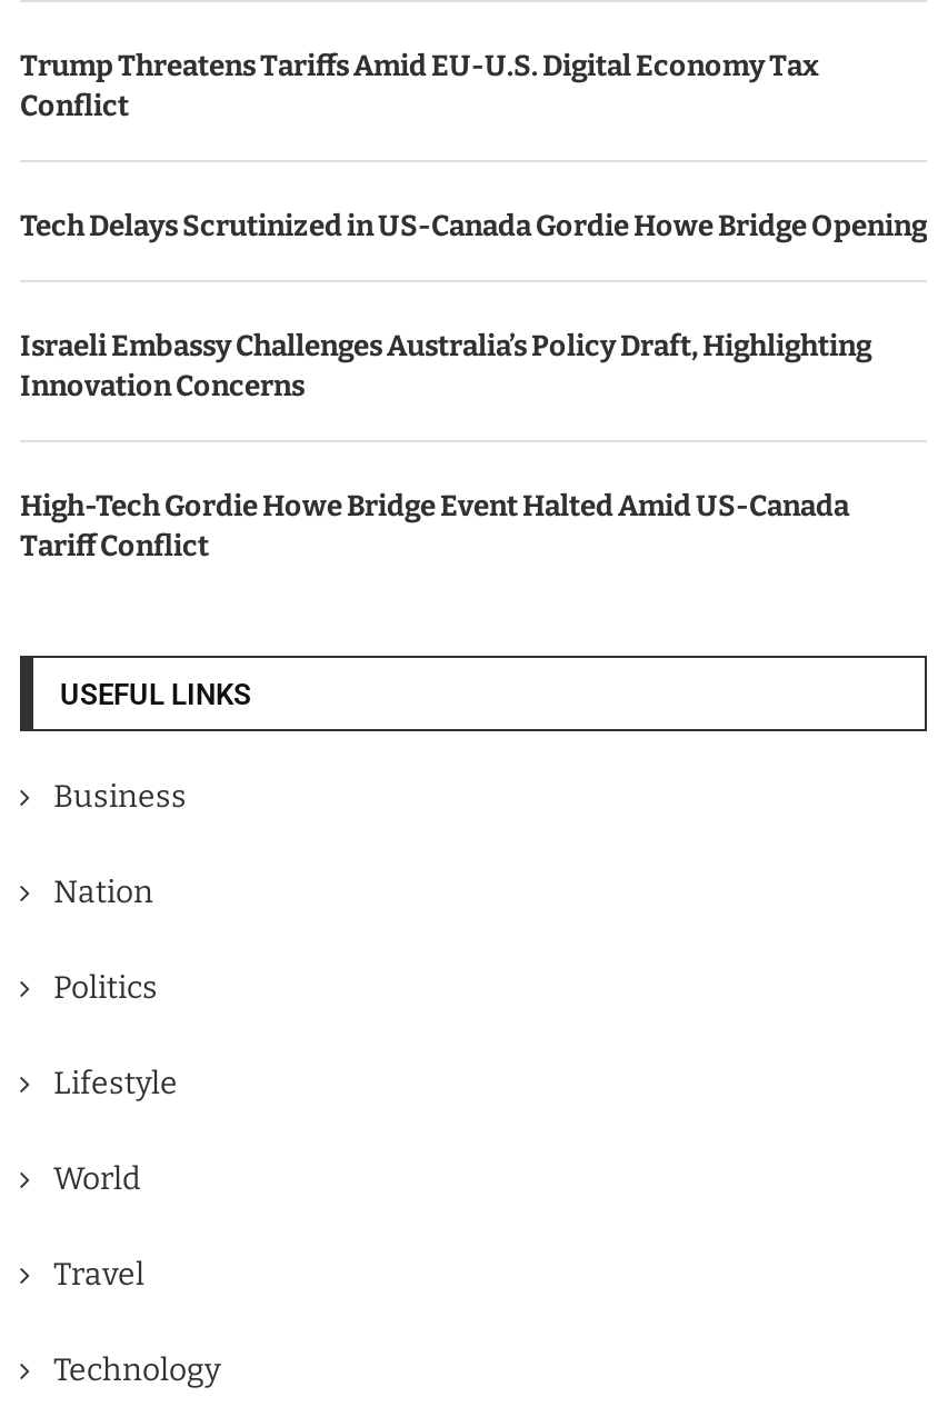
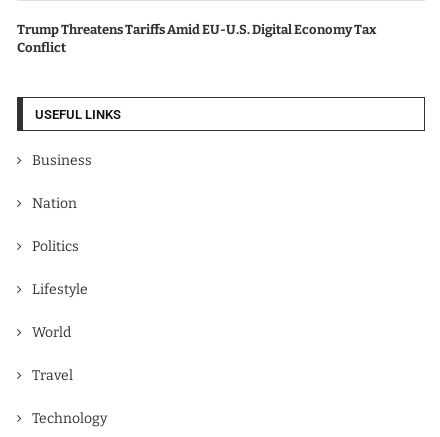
- Tech Delays Scrutinized in US-Canada Gordie Howe Bridge Opening

- Israeli Embassy Challenges Australia’s Policy Draft, Highlighting
- Innovation Concerns

- High-Tech Gordie Howe Bridge Event Halted Amid US-Canada
- Tariff Conflict
